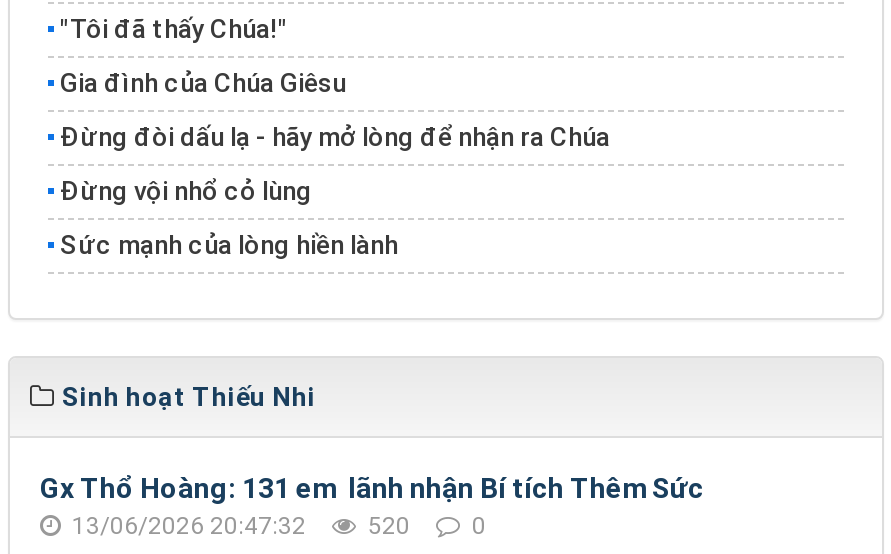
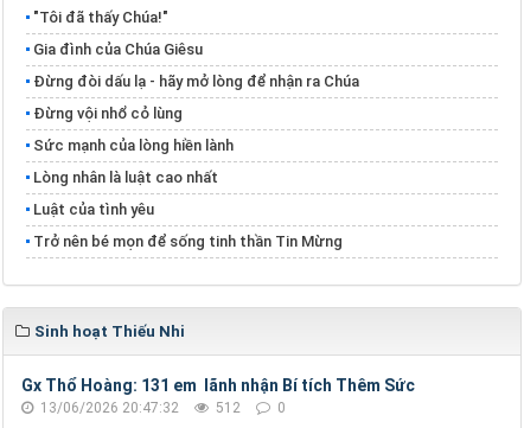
+ Lòng nhân là luật cao nhất
+ Luật của tình yêu
+ Trở nên bé mọn để sống tinh thần Tin Mừng

- 13/06/2026 20:47:32 520 0
+ 13/06/2026 20:47:32 512 0
